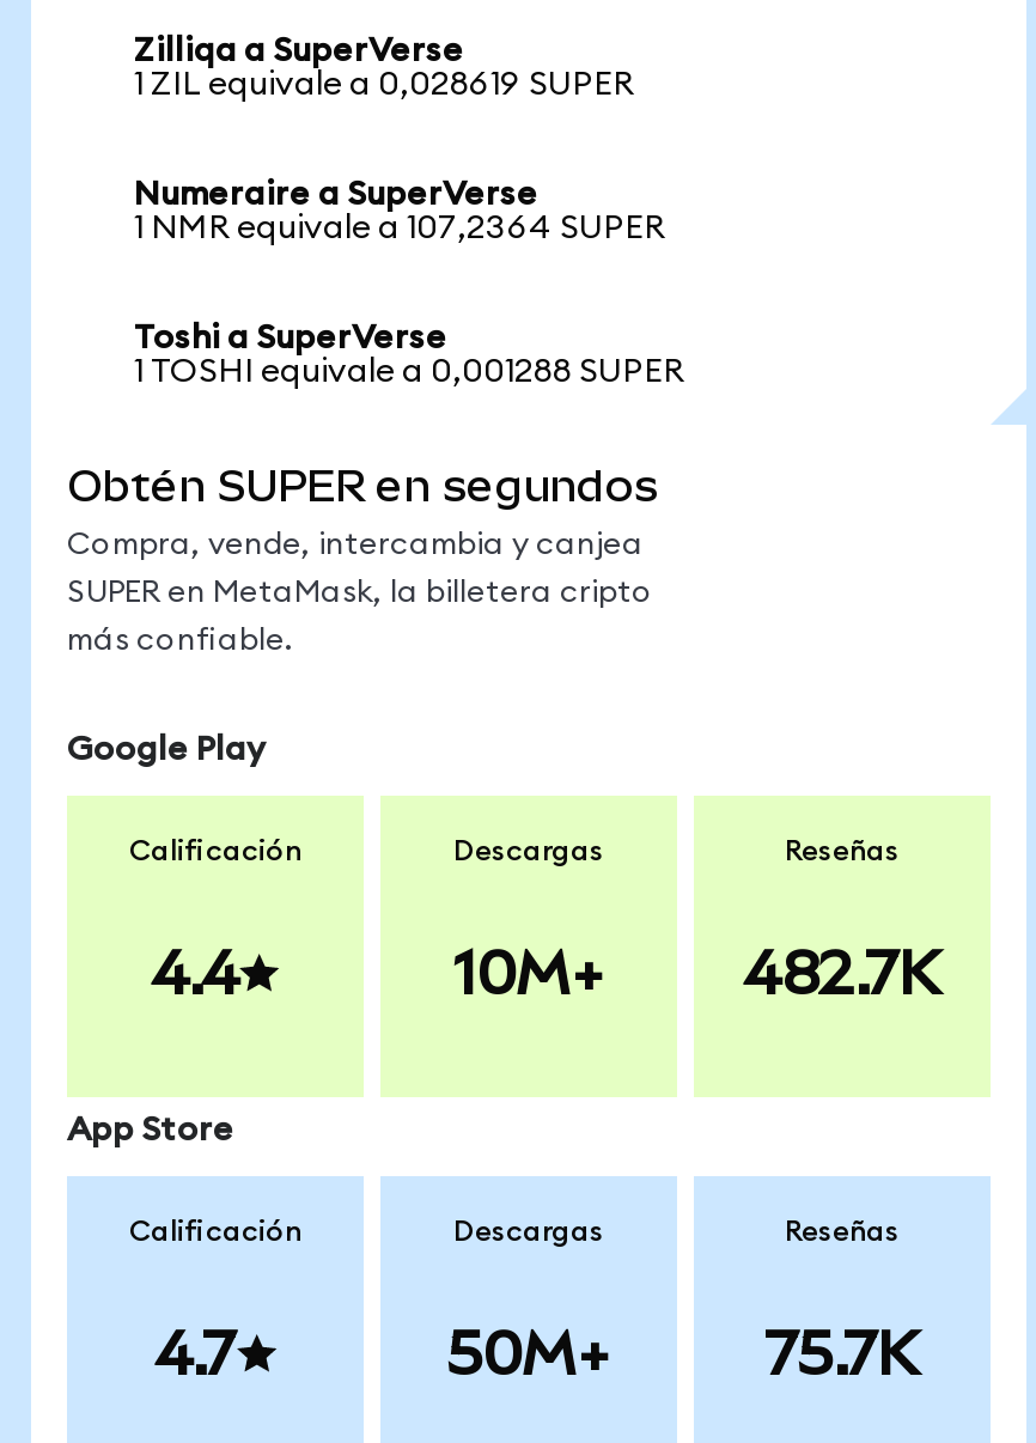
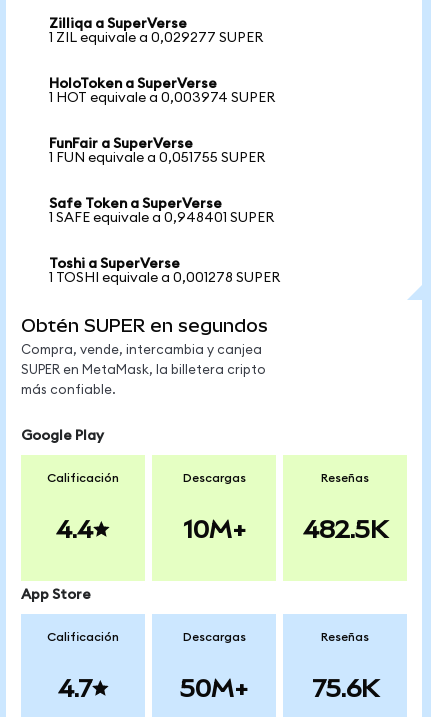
- 1 ZIL equivale a 0,028619 SUPER
- Numeraire a SuperVerse
- 1 NMR equivale a 107,2364 SUPER
+ 1 ZIL equivale a 0,029277 SUPER
+ HoloToken a SuperVerse
+ 1 HOT equivale a 0,003974 SUPER
+ FunFair a SuperVerse
+ 1 FUN equivale a 0,051755 SUPER
+ Safe Token a SuperVerse
+ 1 SAFE equivale a 0,948401 SUPER

- 1 TOSHI equivale a 0,001288 SUPER
+ 1 TOSHI equivale a 0,001278 SUPER

- 482.7K
+ 482.5K

- 75.7K
+ 75.6K
